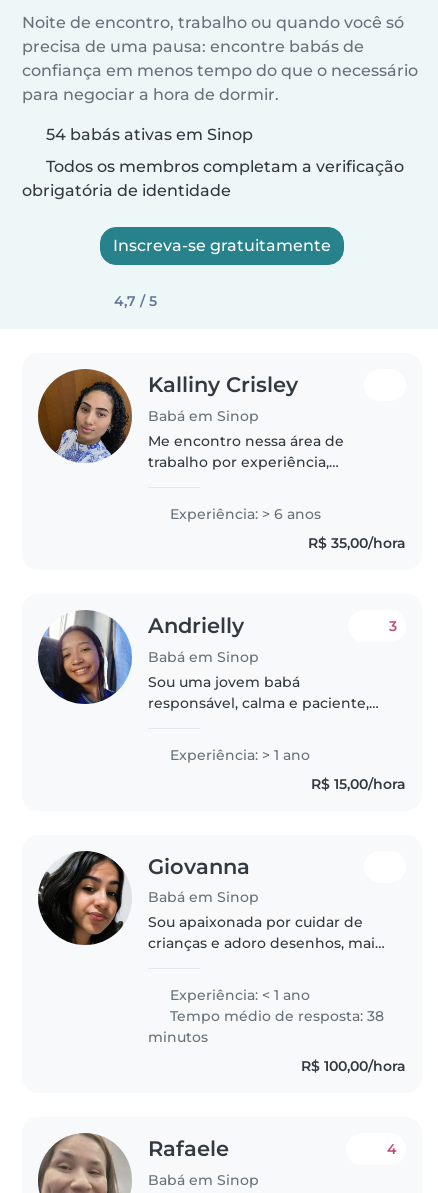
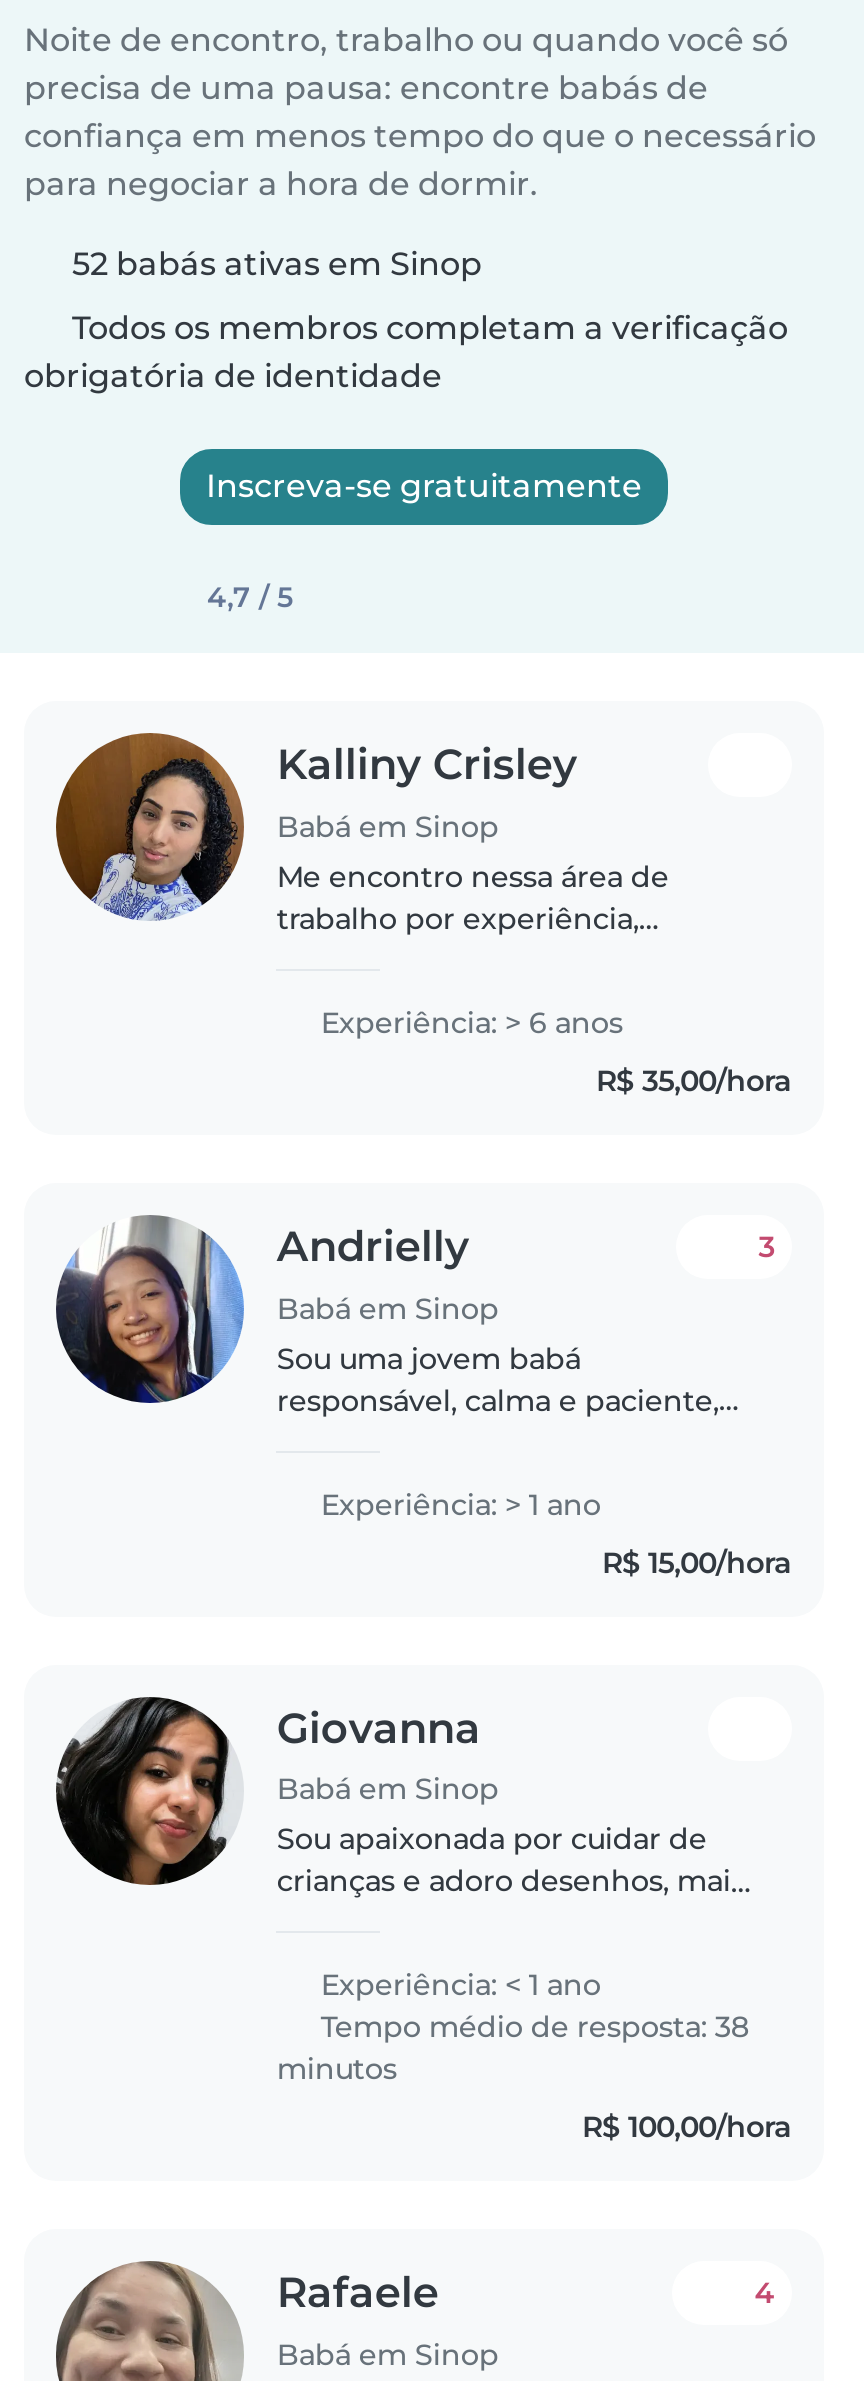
- 54 babás ativas em Sinop
+ 52 babás ativas em Sinop
